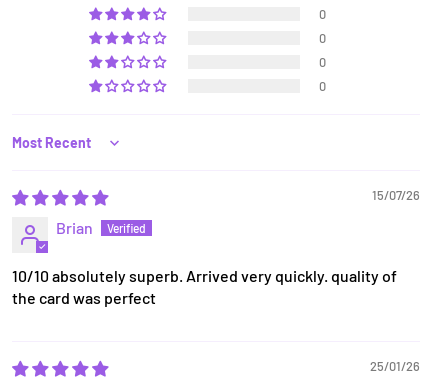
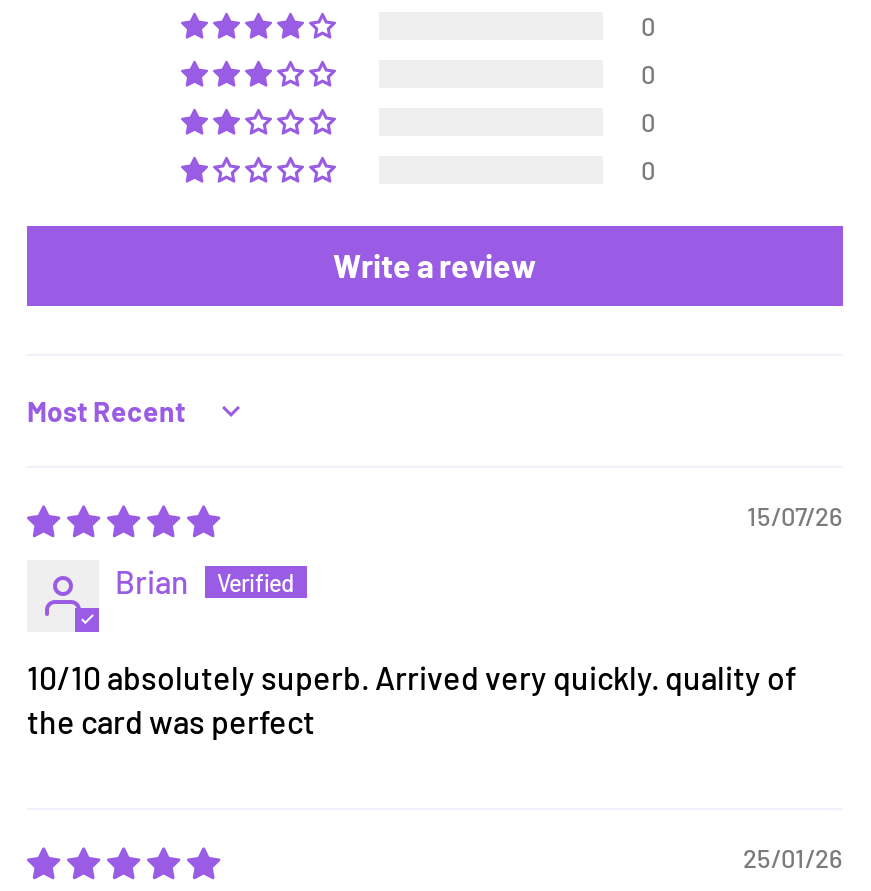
+ Write a review
